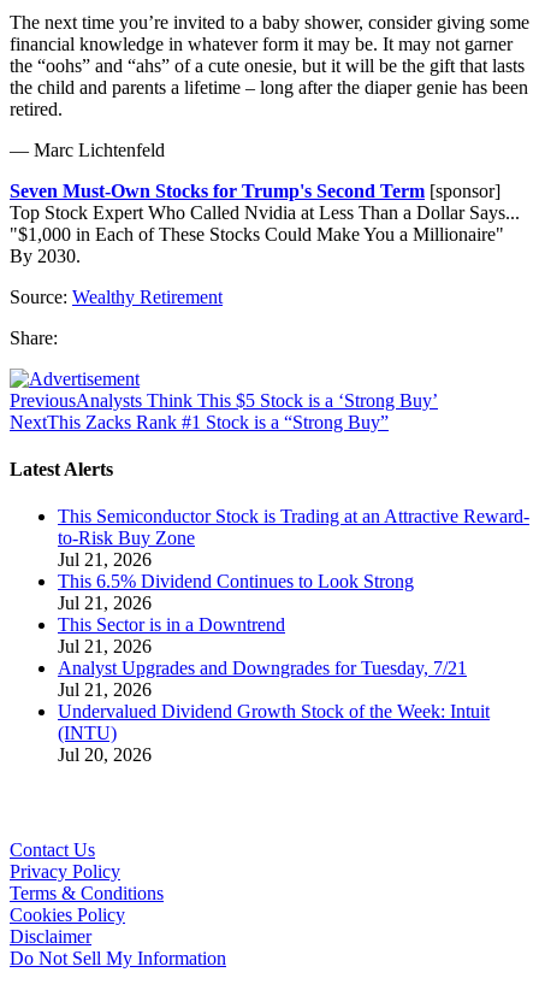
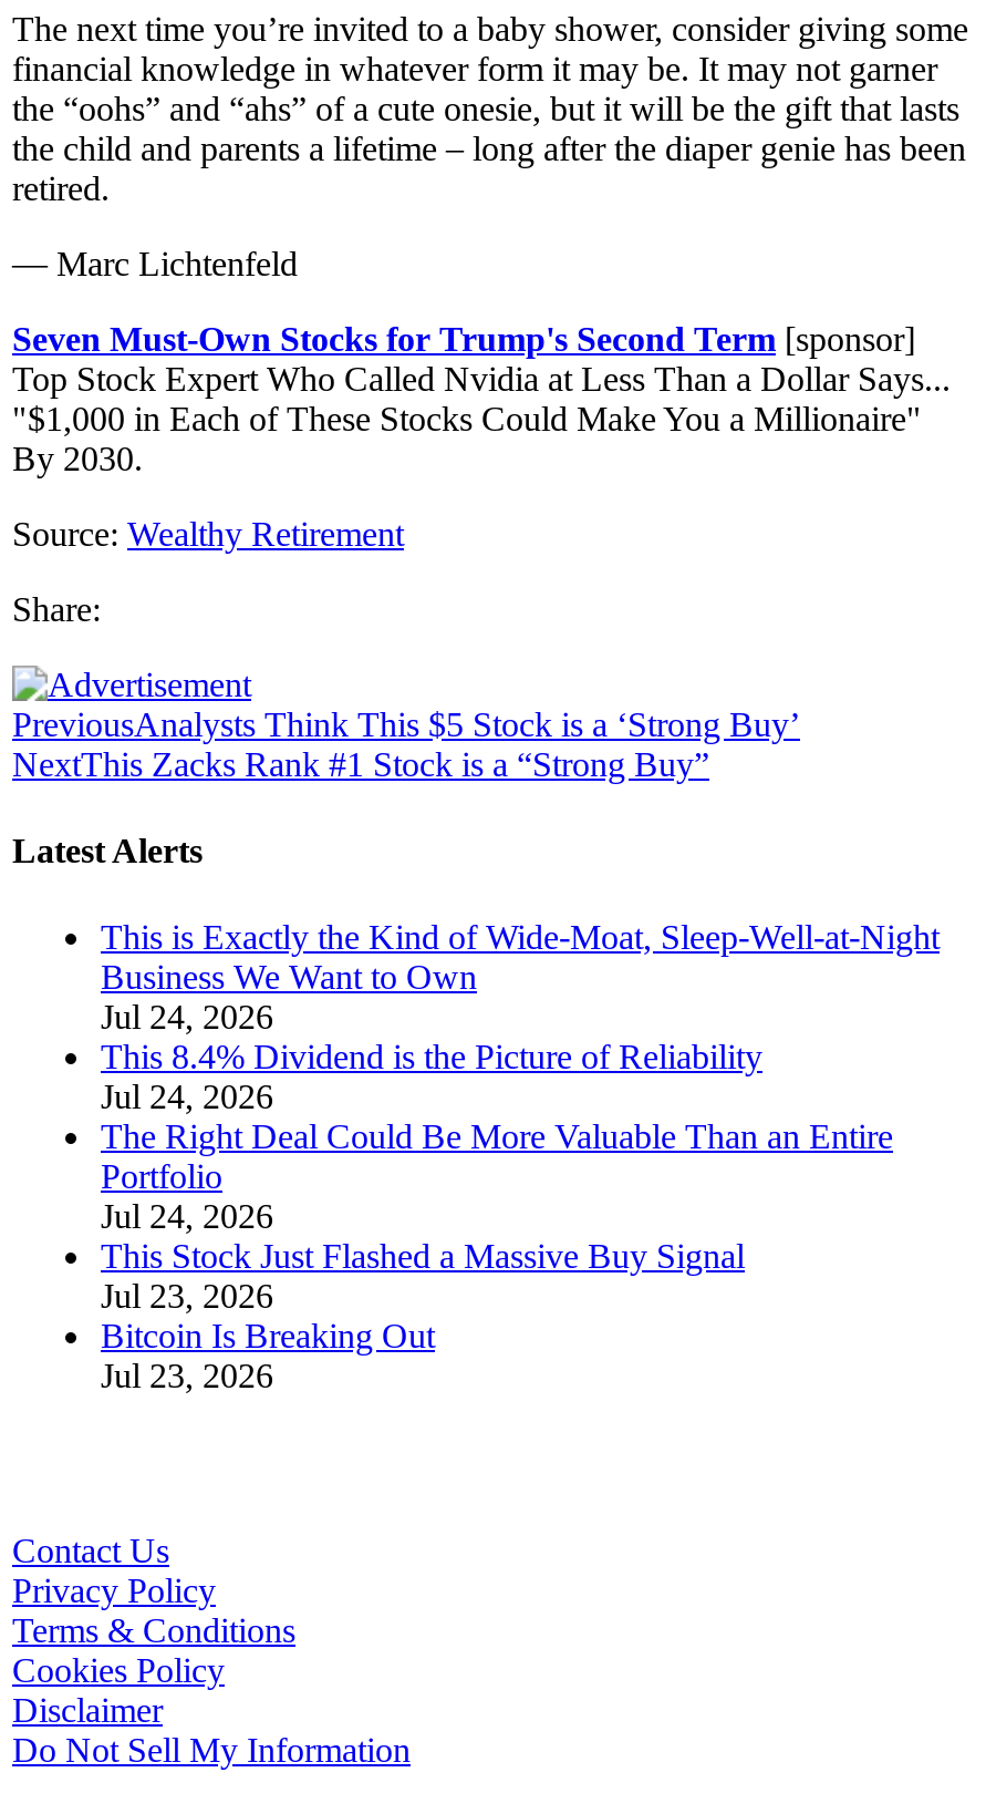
- This Semiconductor Stock is Trading at an Attractive Reward-
- to-Risk Buy Zone
- Jul 21, 2026
- This 6.5% Dividend Continues to Look Strong
- Jul 21, 2026
- This Sector is in a Downtrend
- Jul 21, 2026
- Analyst Upgrades and Downgrades for Tuesday, 7/21
- Jul 21, 2026
- Undervalued Dividend Growth Stock of the Week: Intuit
- (INTU)
- Jul 20, 2026
+ This is Exactly the Kind of Wide-Moat, Sleep-Well-at-Night
+ Business We Want to Own
+ Jul 24, 2026
+ This 8.4% Dividend is the Picture of Reliability
+ Jul 24, 2026
+ The Right Deal Could Be More Valuable Than an Entire
+ Portfolio
+ Jul 24, 2026
+ This Stock Just Flashed a Massive Buy Signal
+ Jul 23, 2026
+ Bitcoin Is Breaking Out
+ Jul 23, 2026
